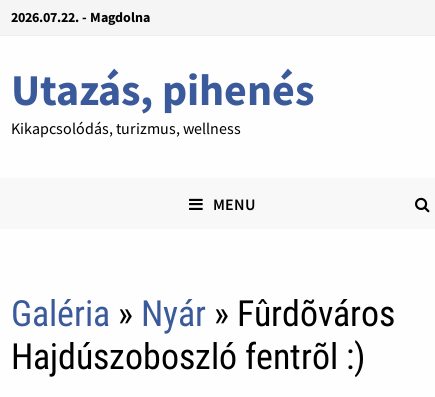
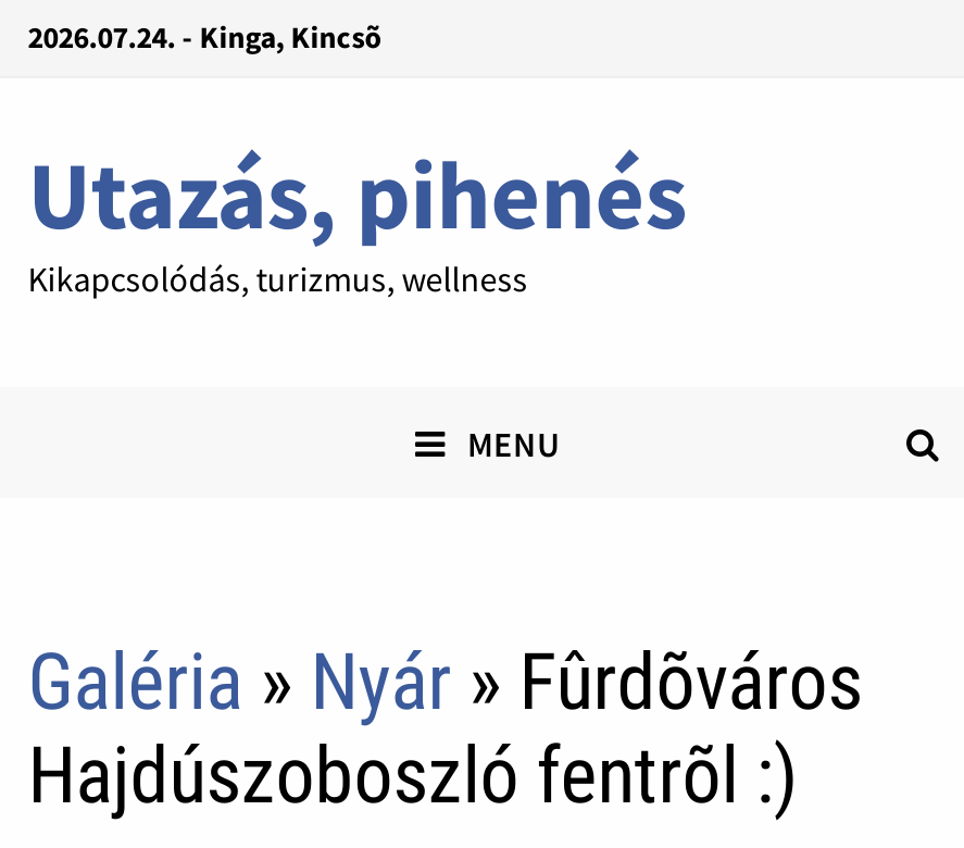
- 2026.07.22. - Magdolna
+ 2026.07.24. - Kinga, Kincsõ
